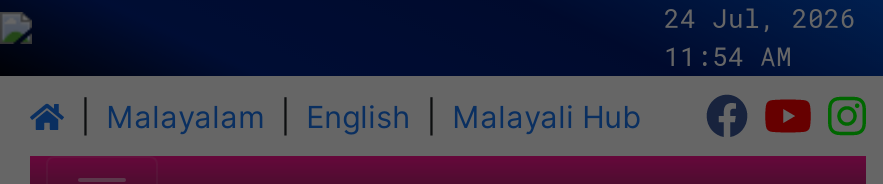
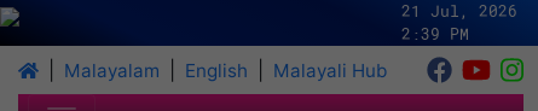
- 24 Jul, 2026
- 11:54 AM
+ 21 Jul, 2026
+ 2:39 PM
